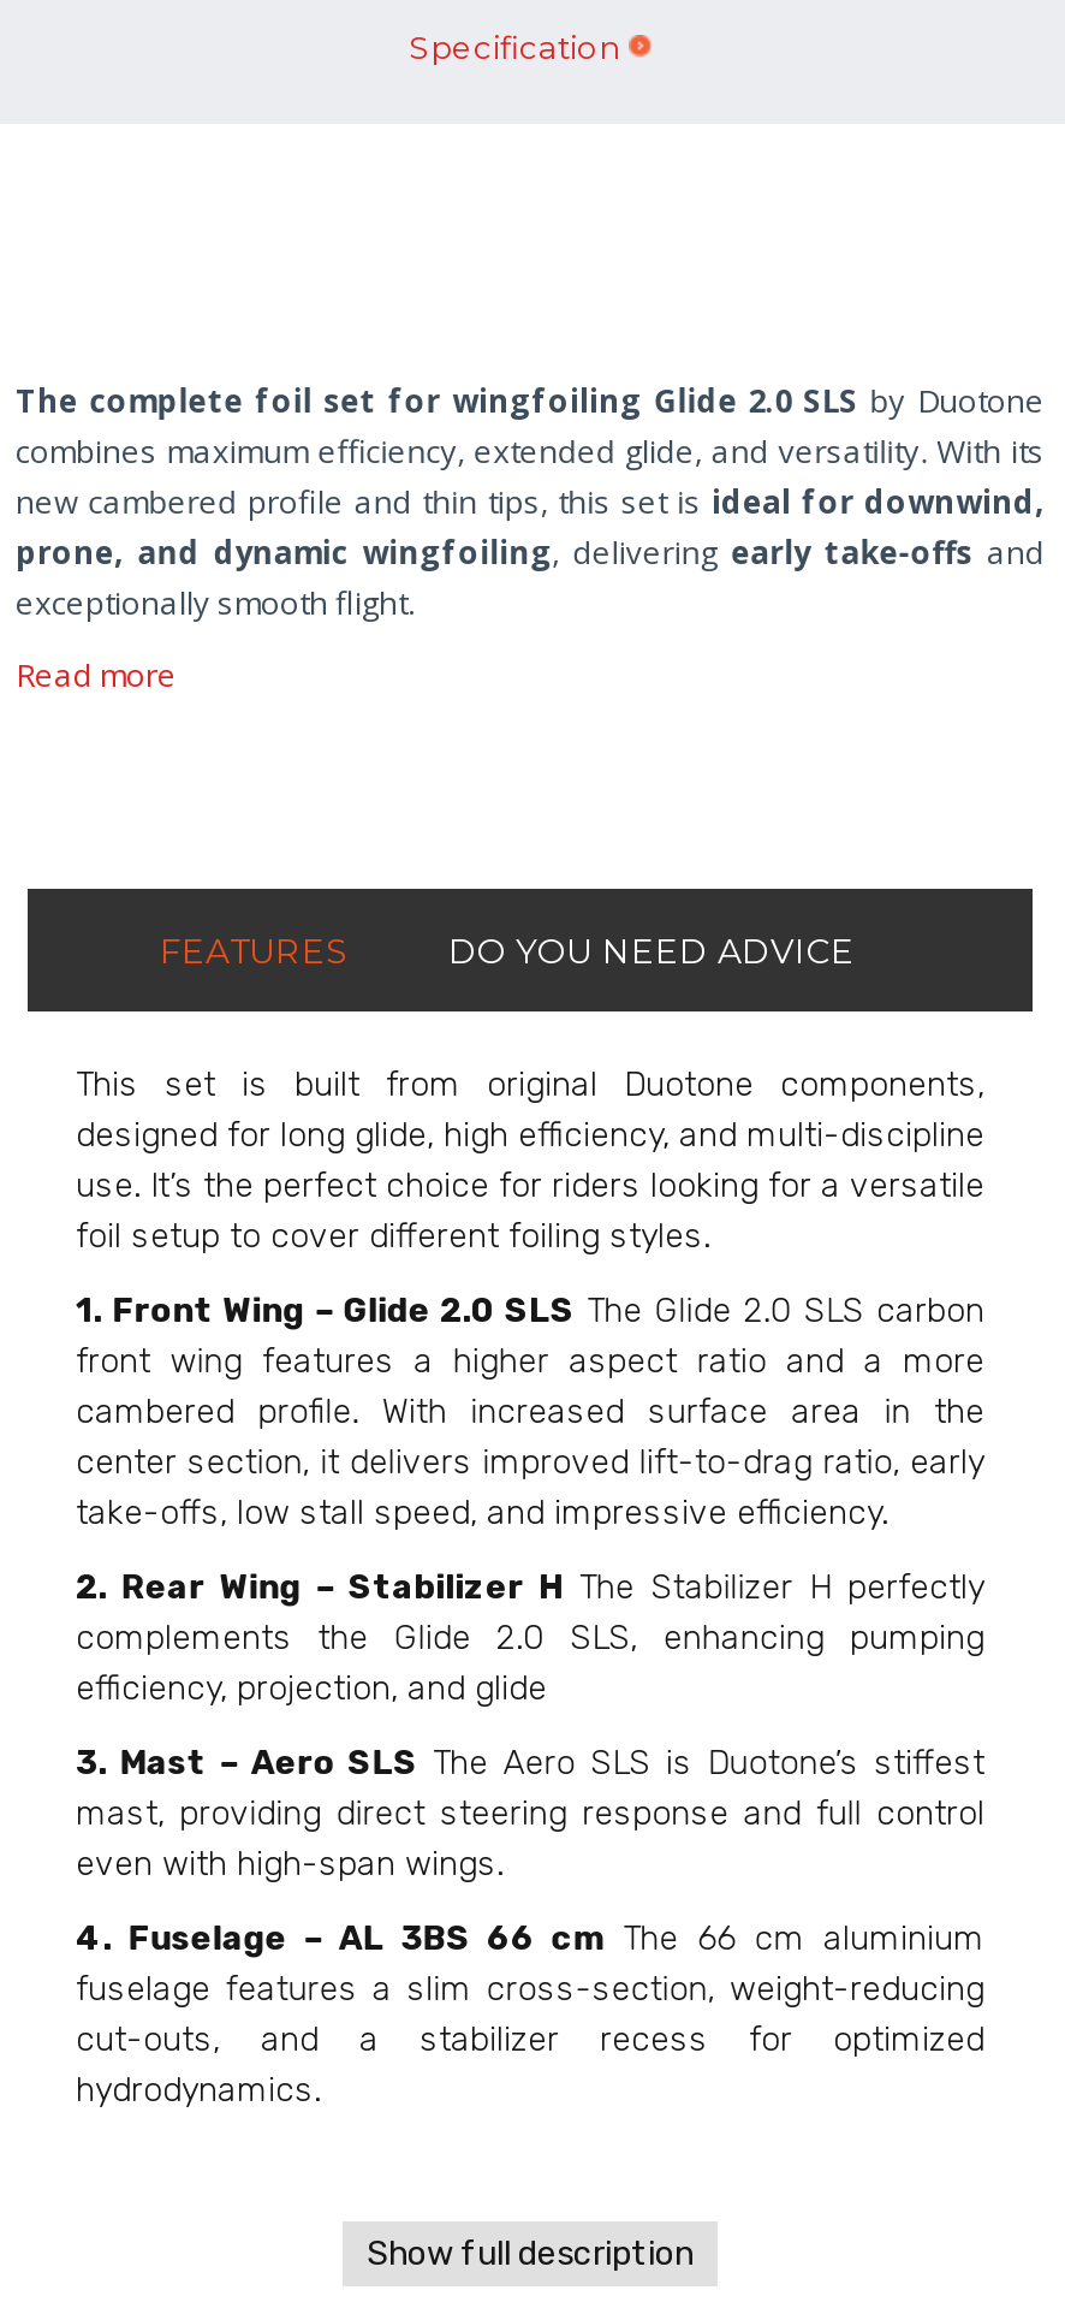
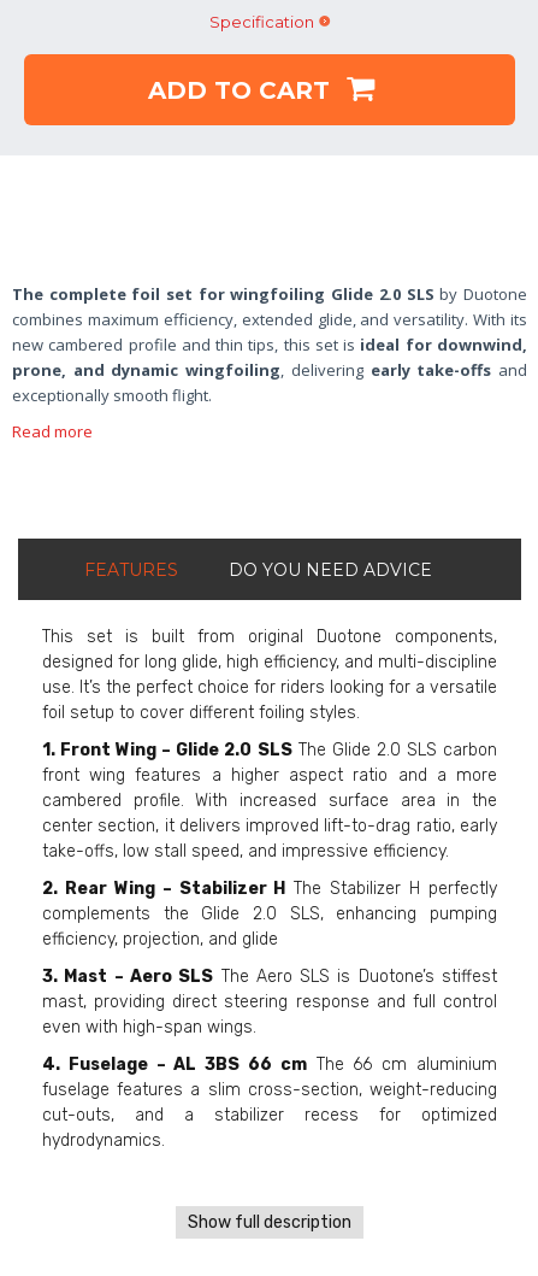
+ ADD TO CART
